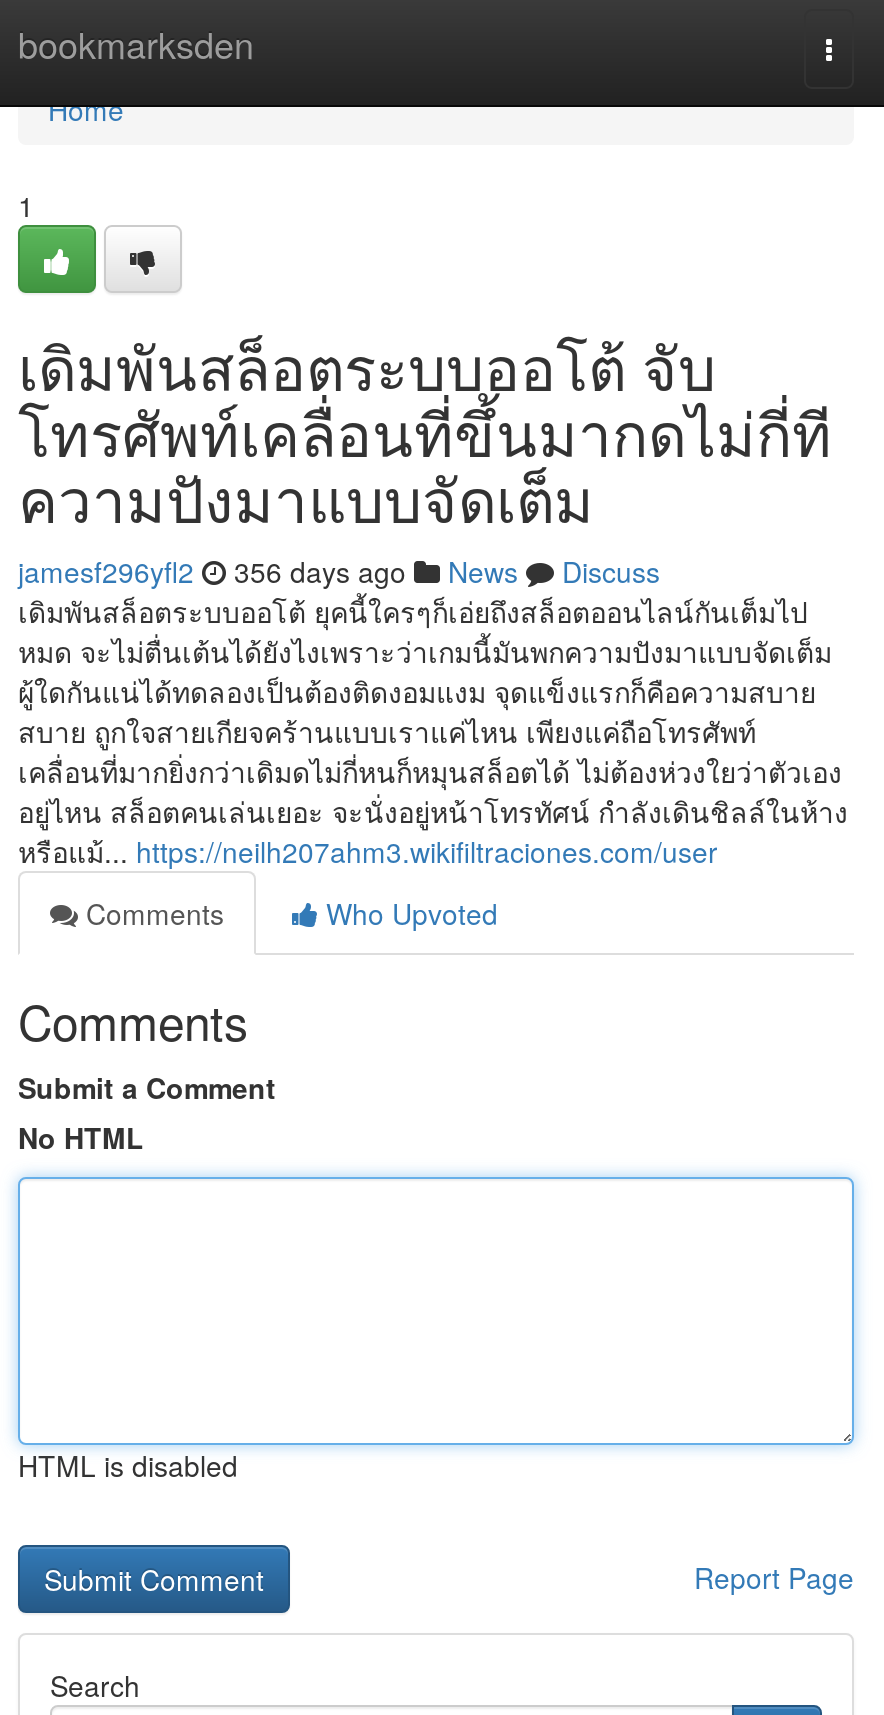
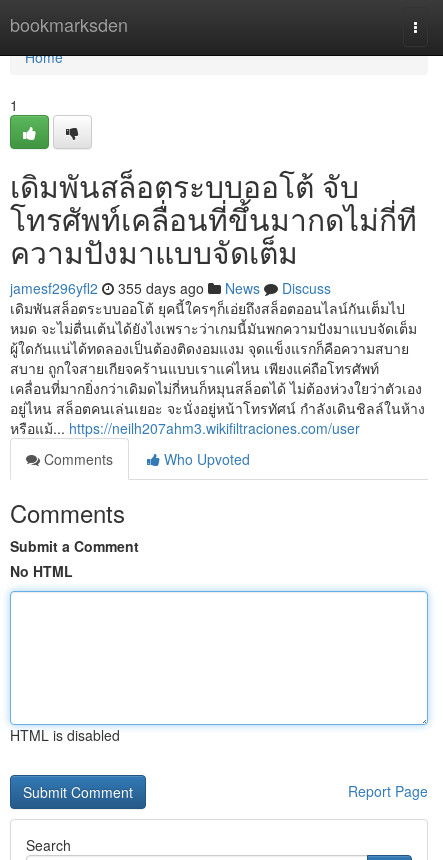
- jamesf296yfl2 356 days ago News Discuss
+ jamesf296yfl2 355 days ago News Discuss
